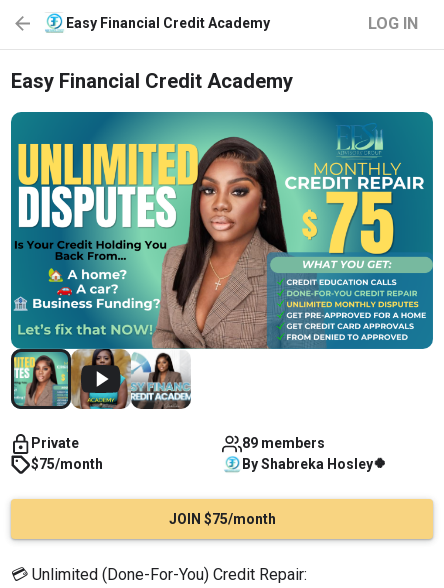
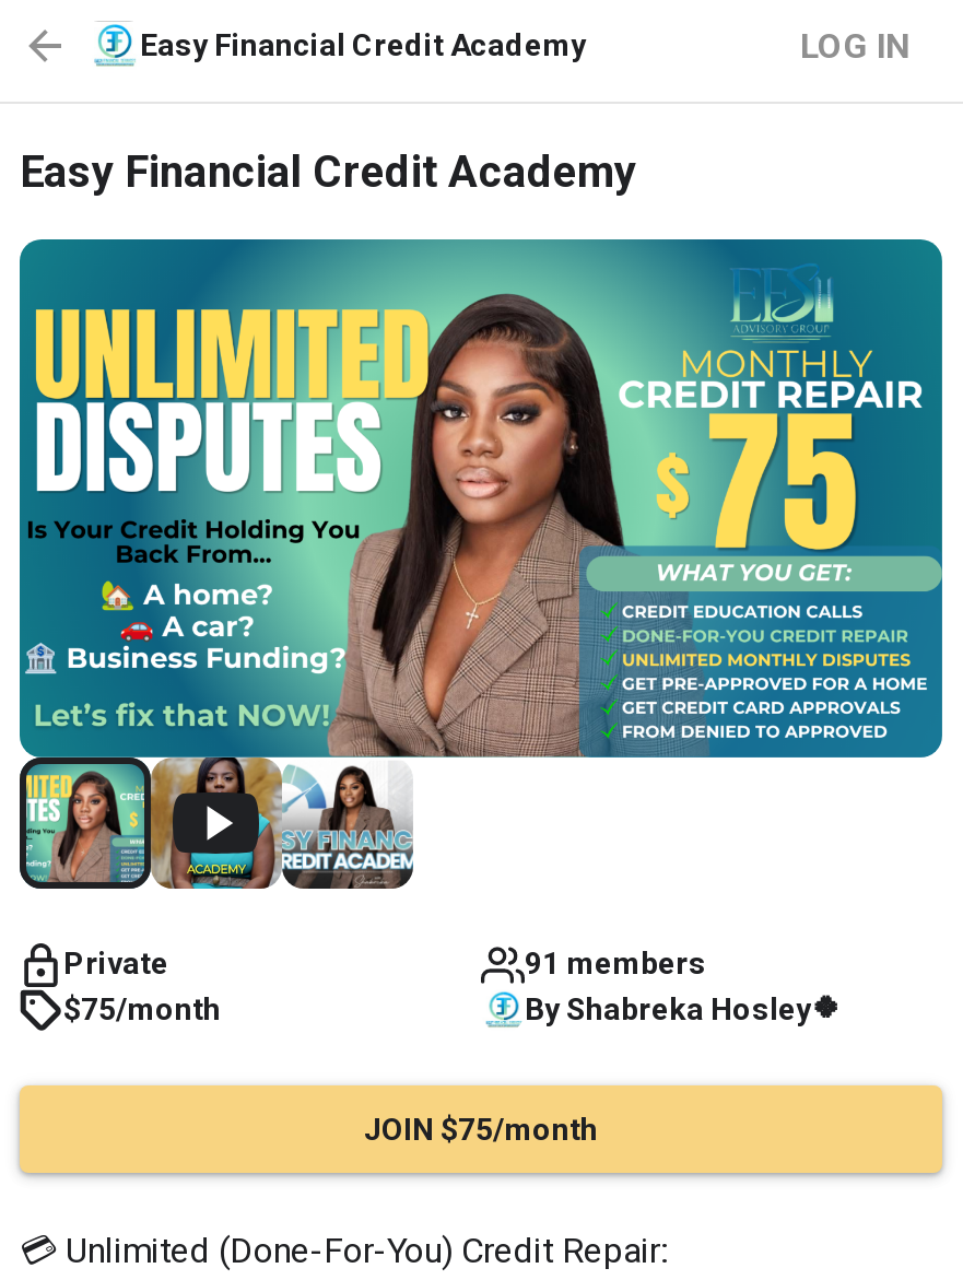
- 89 members
+ 91 members
